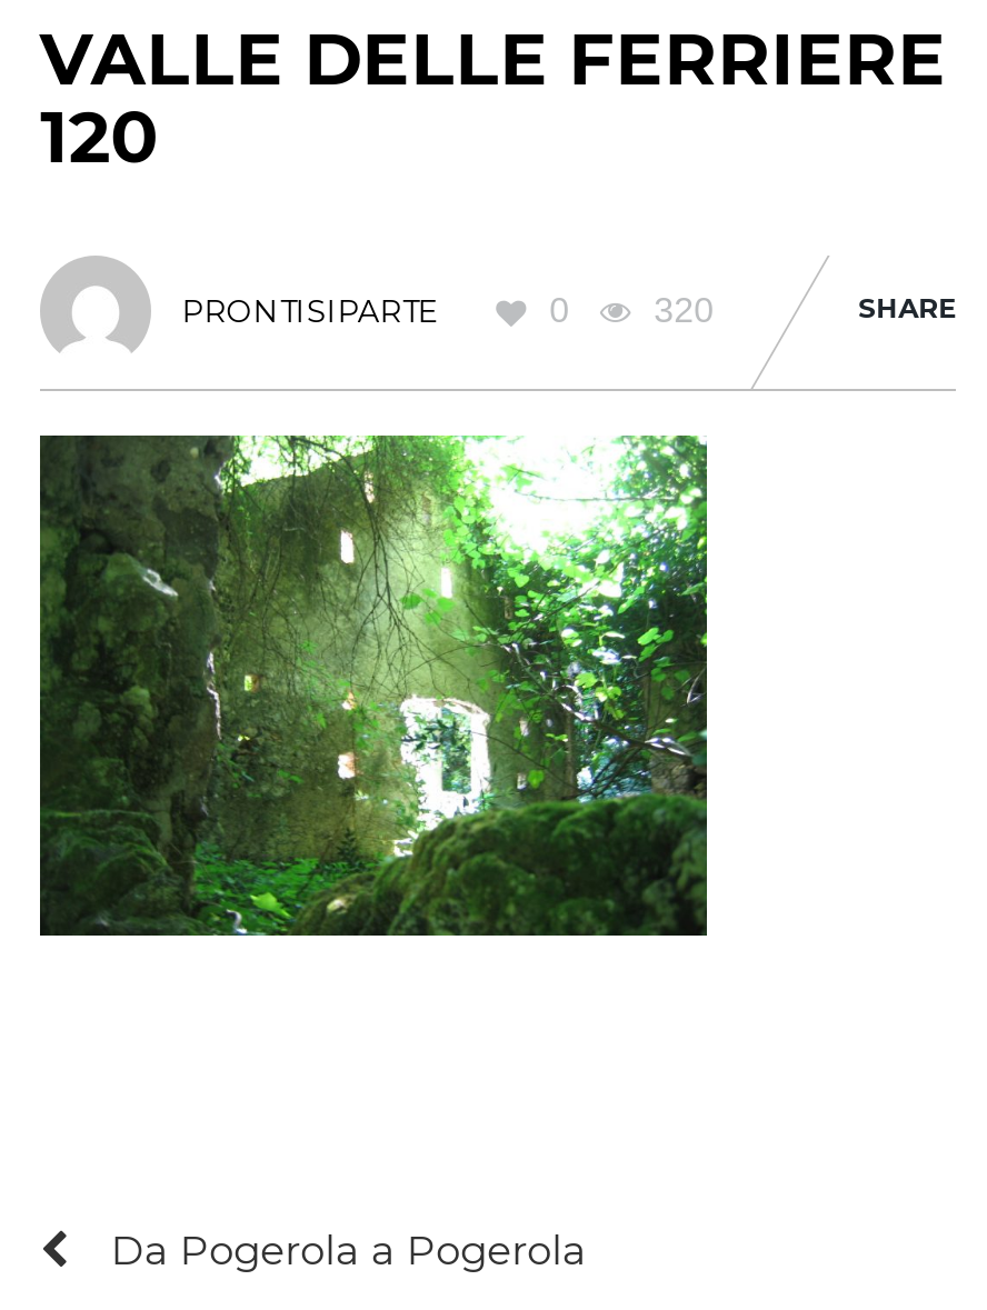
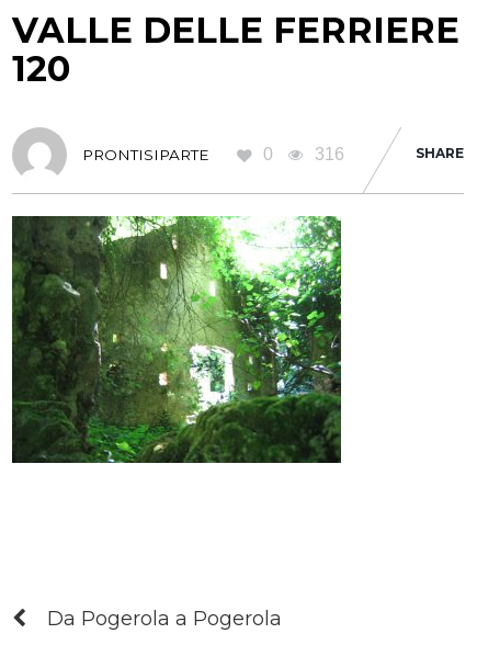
- 320
+ 316
